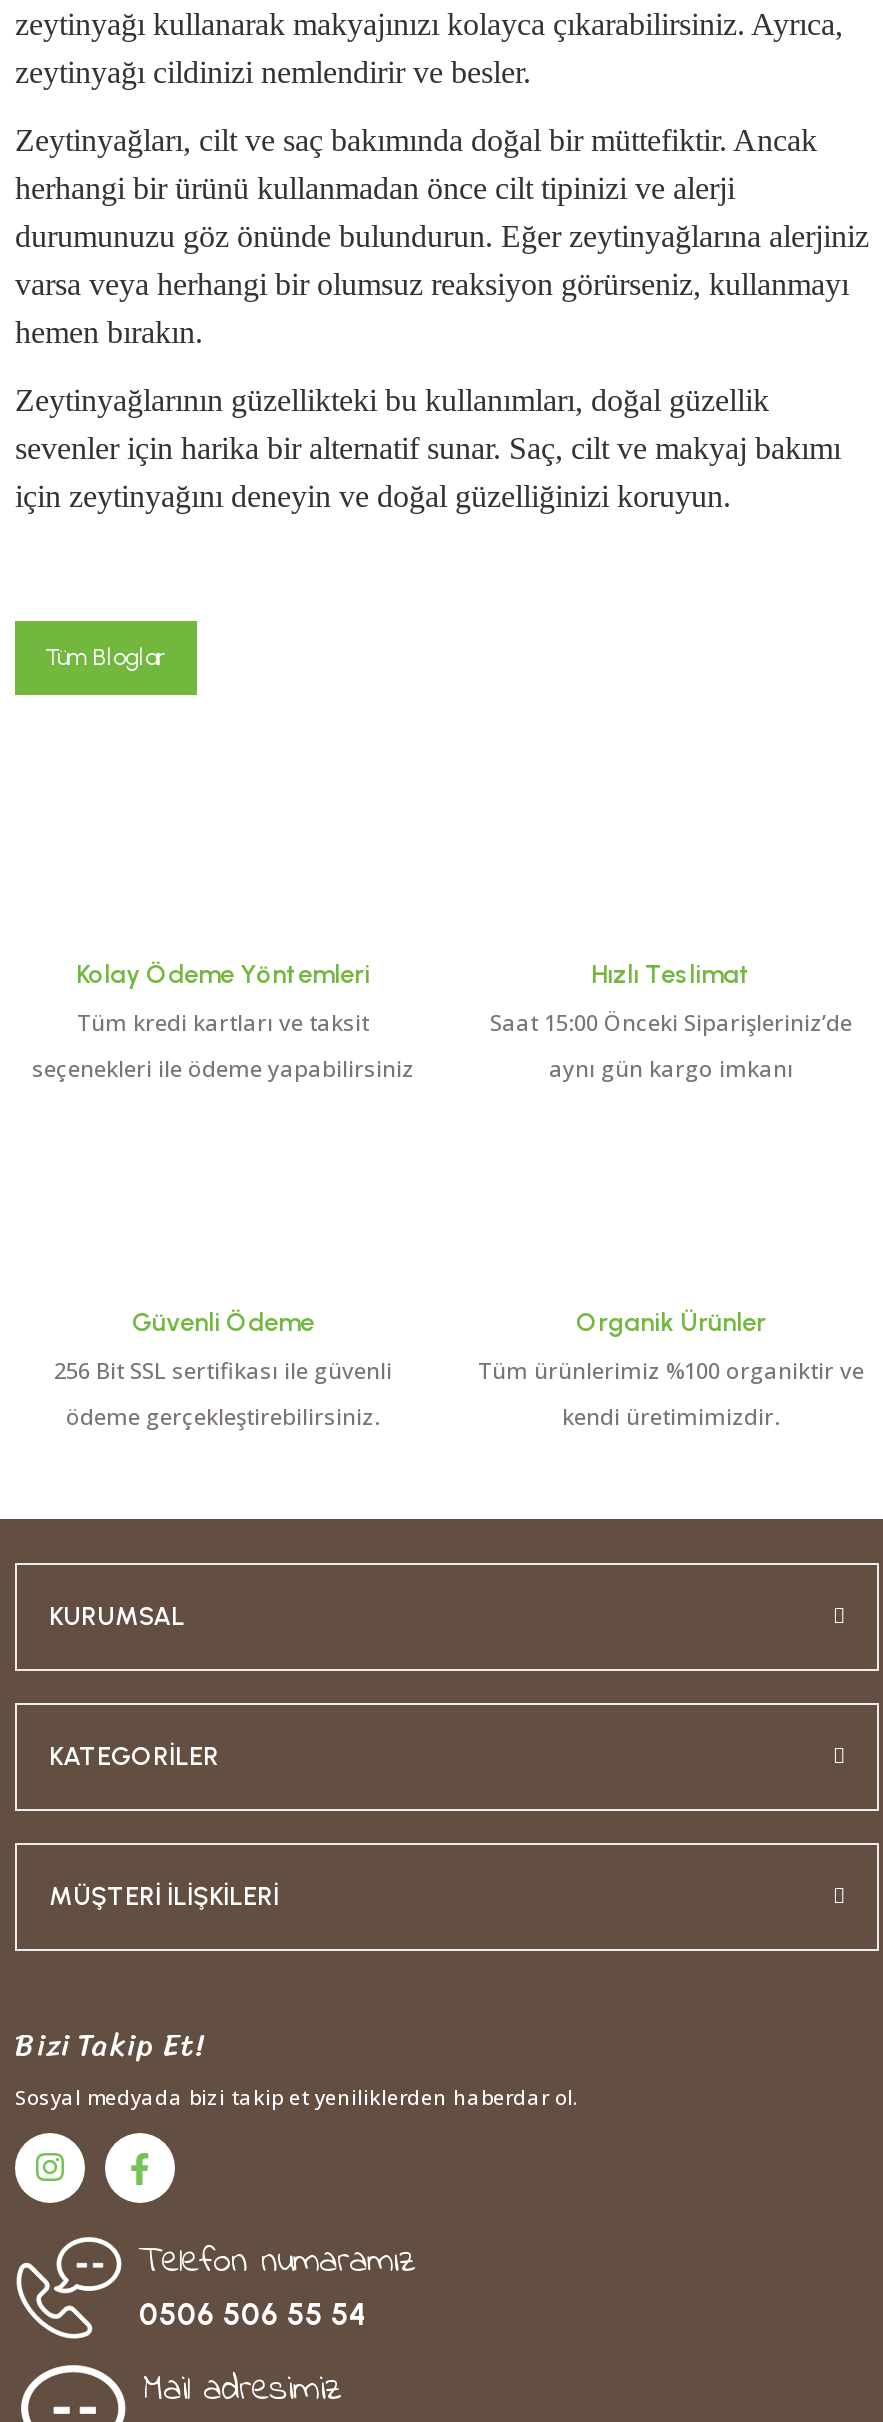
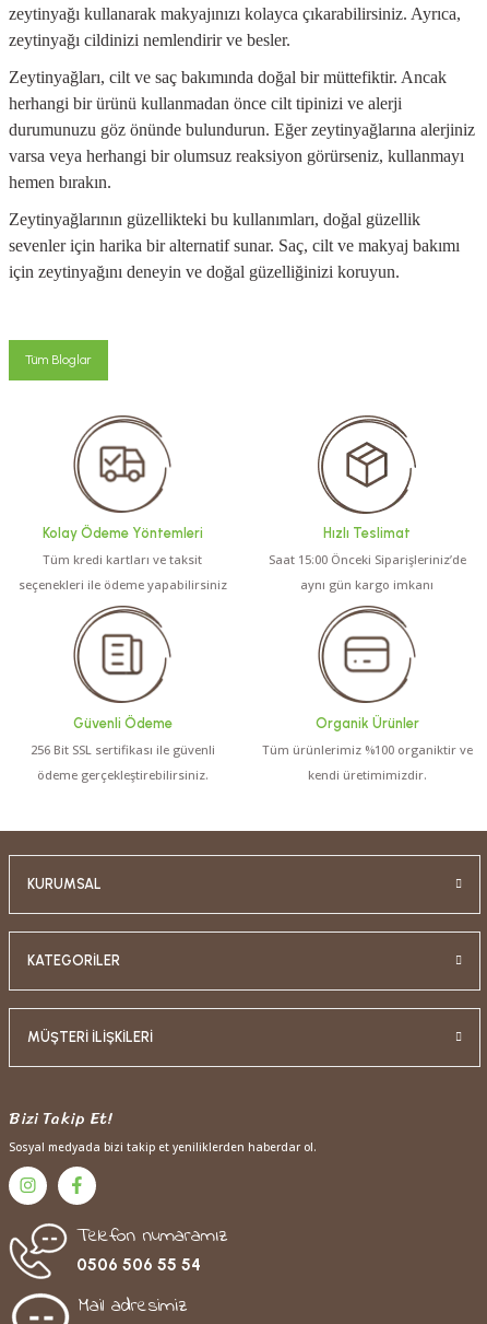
+ [image]

+ [image]

+ [image]

+ [image]
